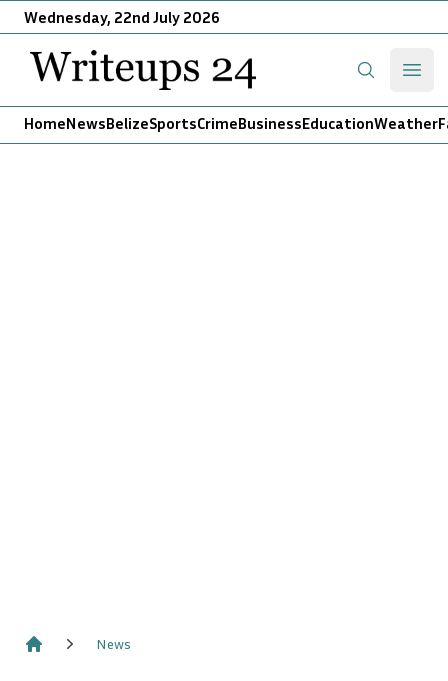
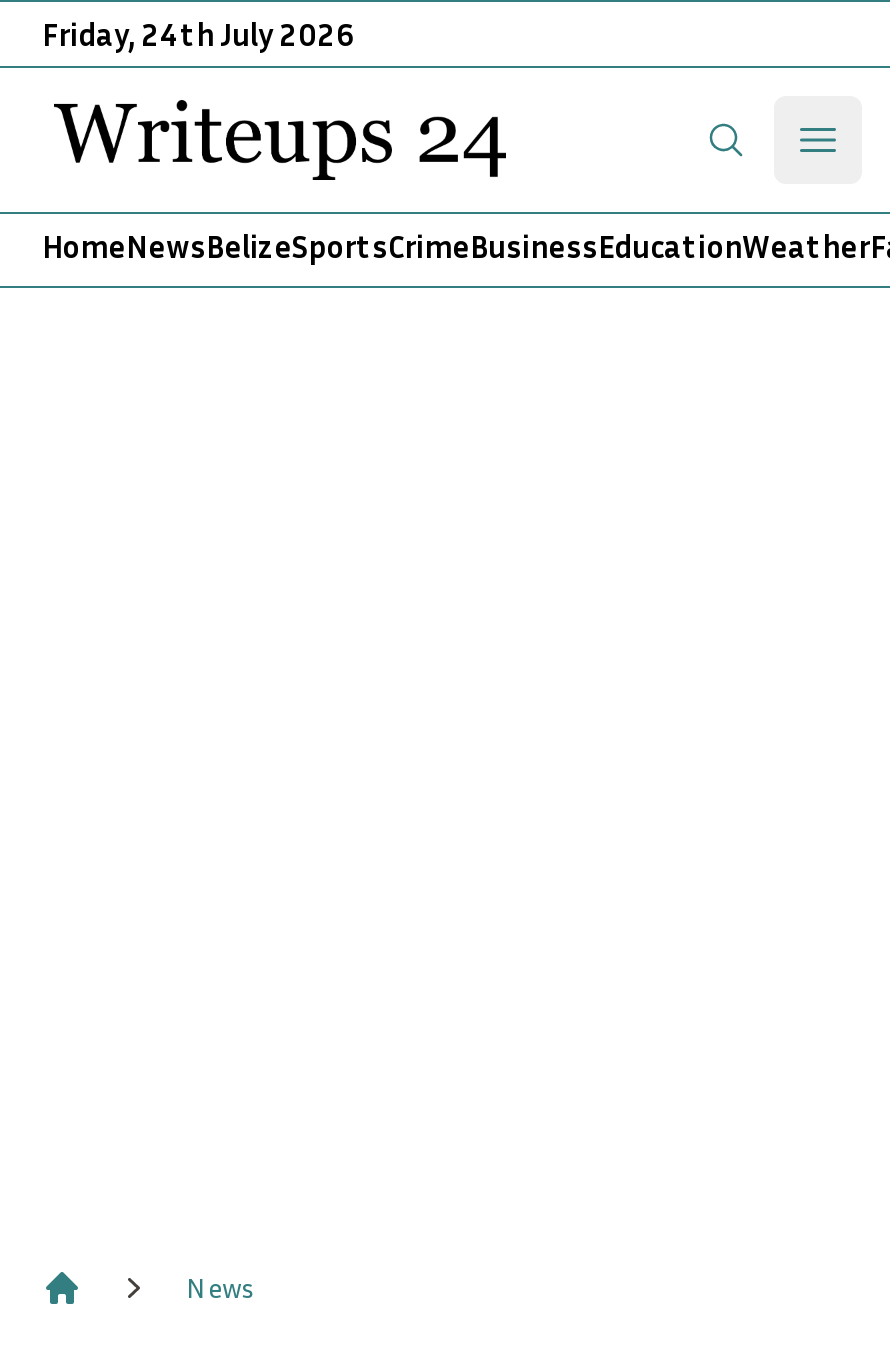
- Wednesday, 22nd July 2026
+ Friday, 24th July 2026
